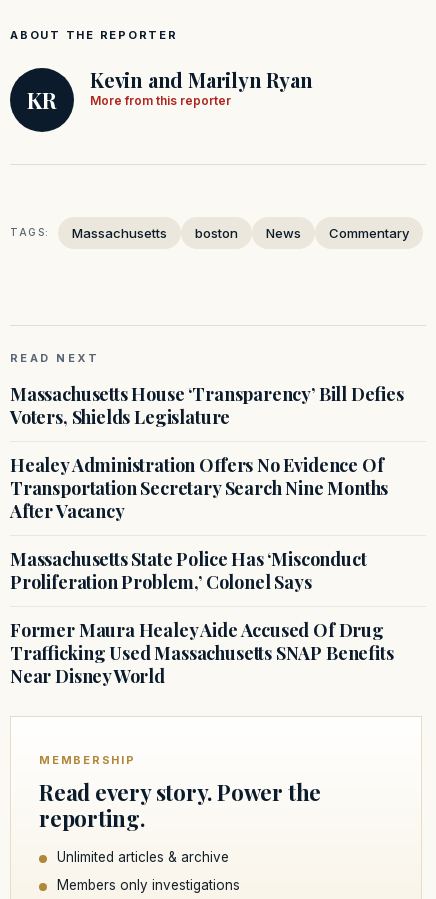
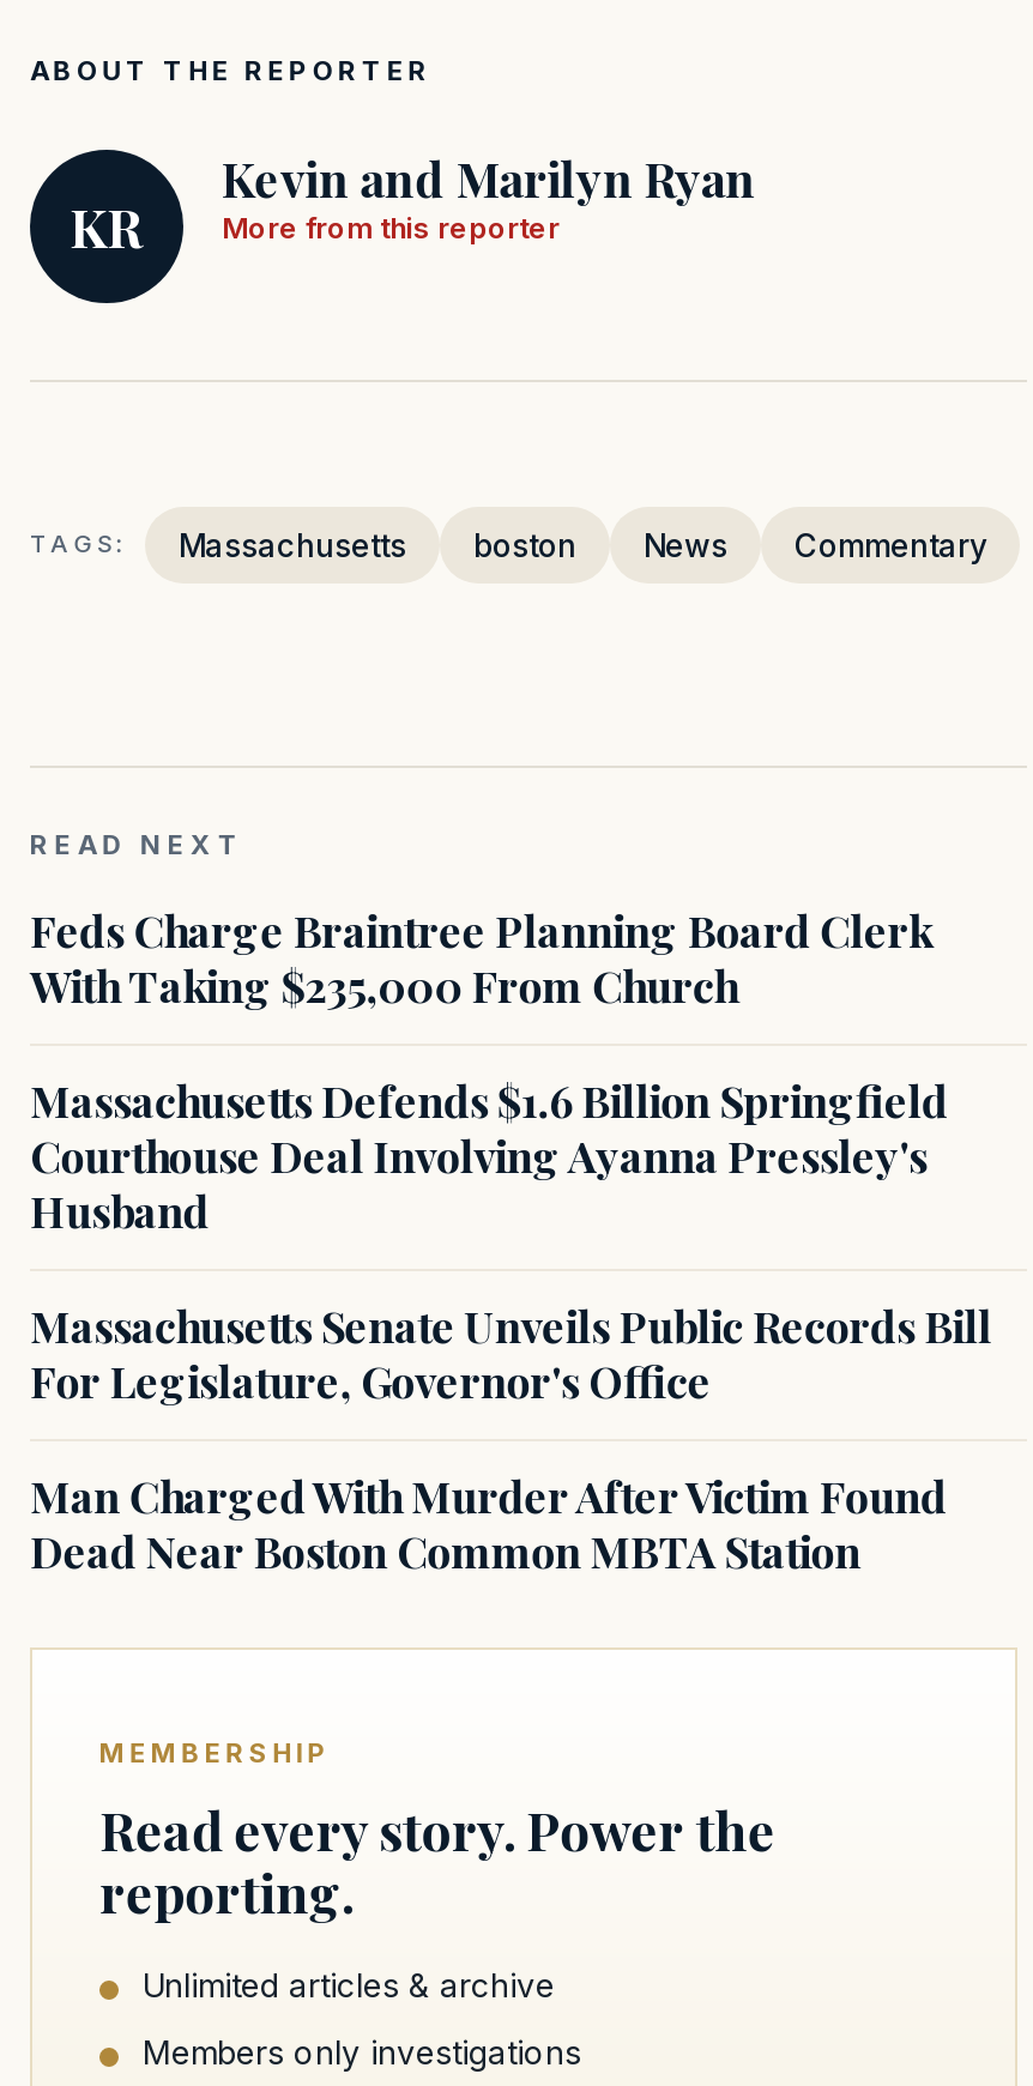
- Massachusetts House ‘Transparency’ Bill Defies
- Voters, Shields Legislature
+ Feds Charge Braintree Planning Board Clerk
+ With Taking $235,000 From Church

- Healey Administration Offers No Evidence Of
- Transportation Secretary Search Nine Months
- After Vacancy
+ Massachusetts Defends $1.6 Billion Springfield
+ Courthouse Deal Involving Ayanna Pressley's
+ Husband

- Massachusetts State Police Has ‘Misconduct
- Proliferation Problem,’ Colonel Says
+ Massachusetts Senate Unveils Public Records Bill
+ For Legislature, Governor's Office

- Former Maura Healey Aide Accused Of Drug
- Trafficking Used Massachusetts SNAP Benefits
- Near Disney World
+ Man Charged With Murder After Victim Found
+ Dead Near Boston Common MBTA Station
